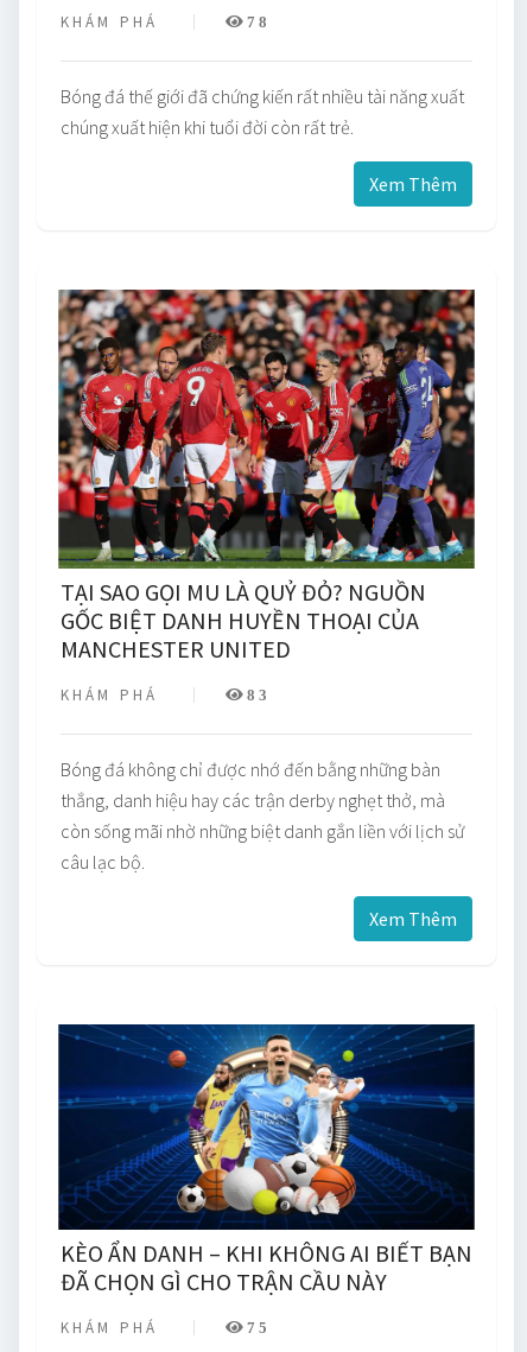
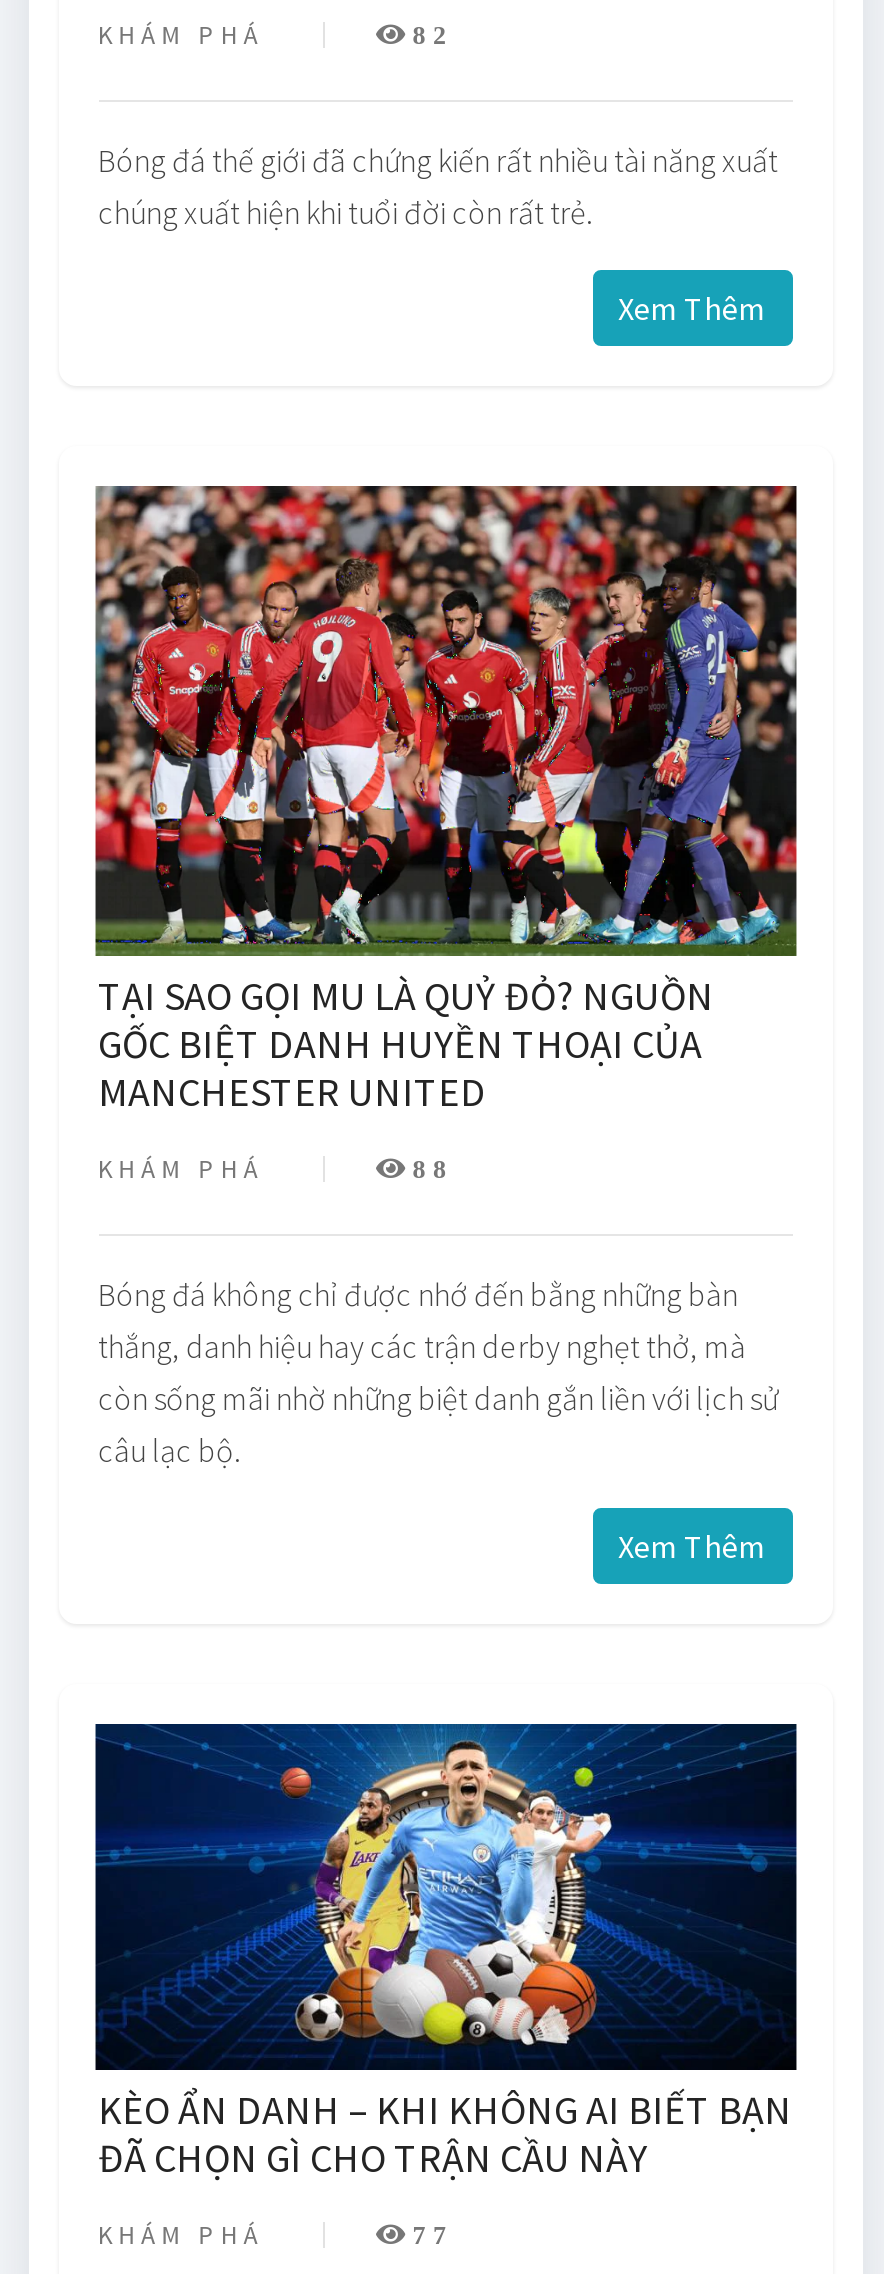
- 78
+ 82

- 83
+ 88

- 75
+ 77
